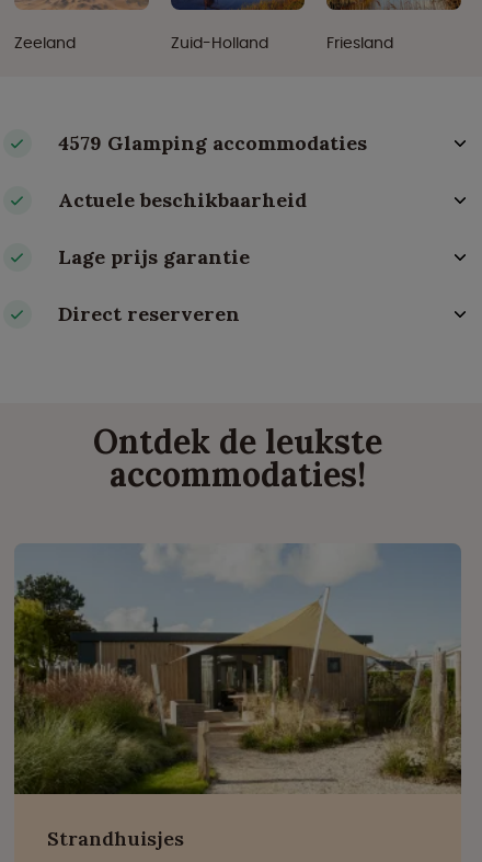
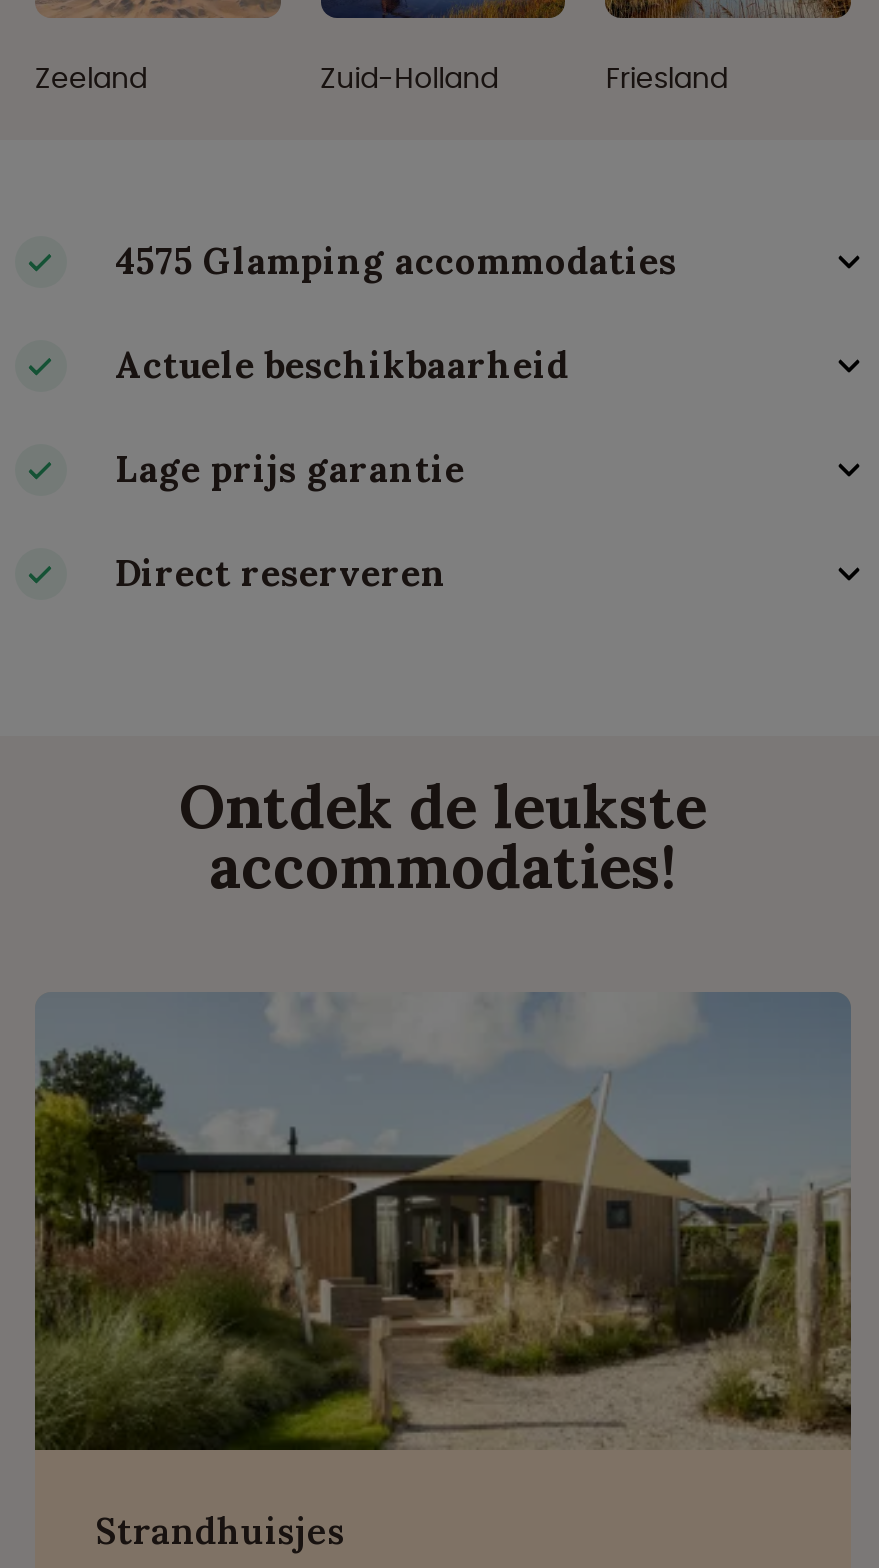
- 4579 Glamping accommodaties
+ 4575 Glamping accommodaties
